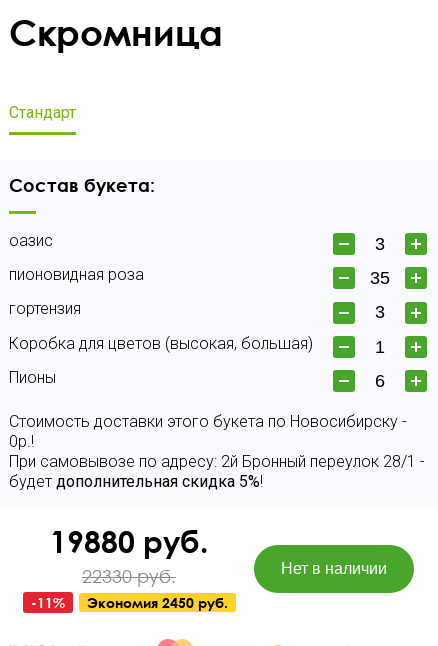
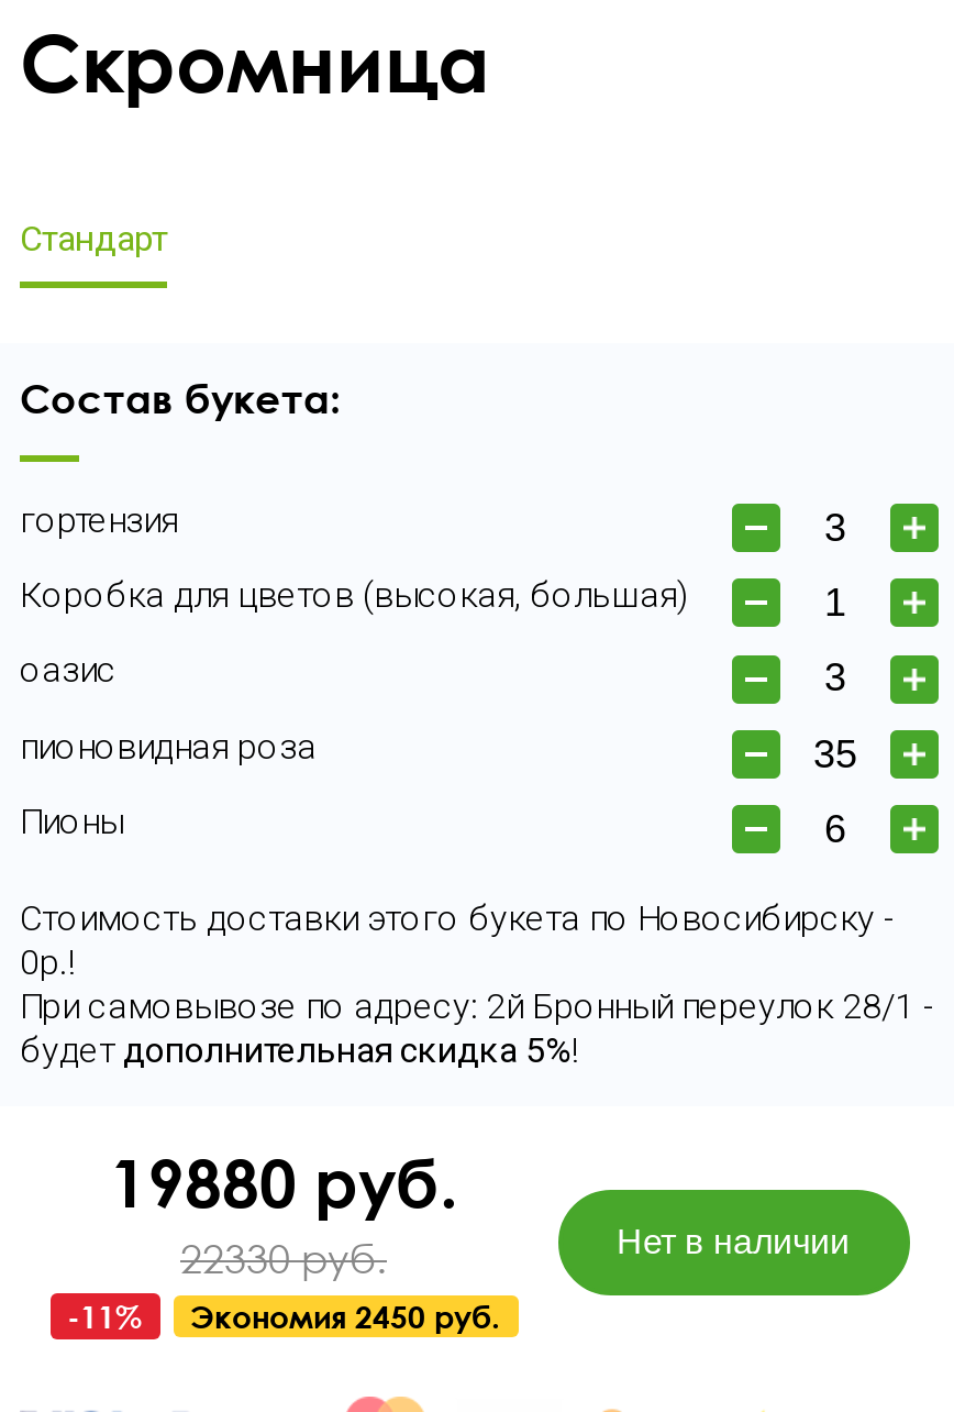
moved down: оазис | пионовидная роза

moved up: гортензия | Коробка для цветов (высокая, большая)
